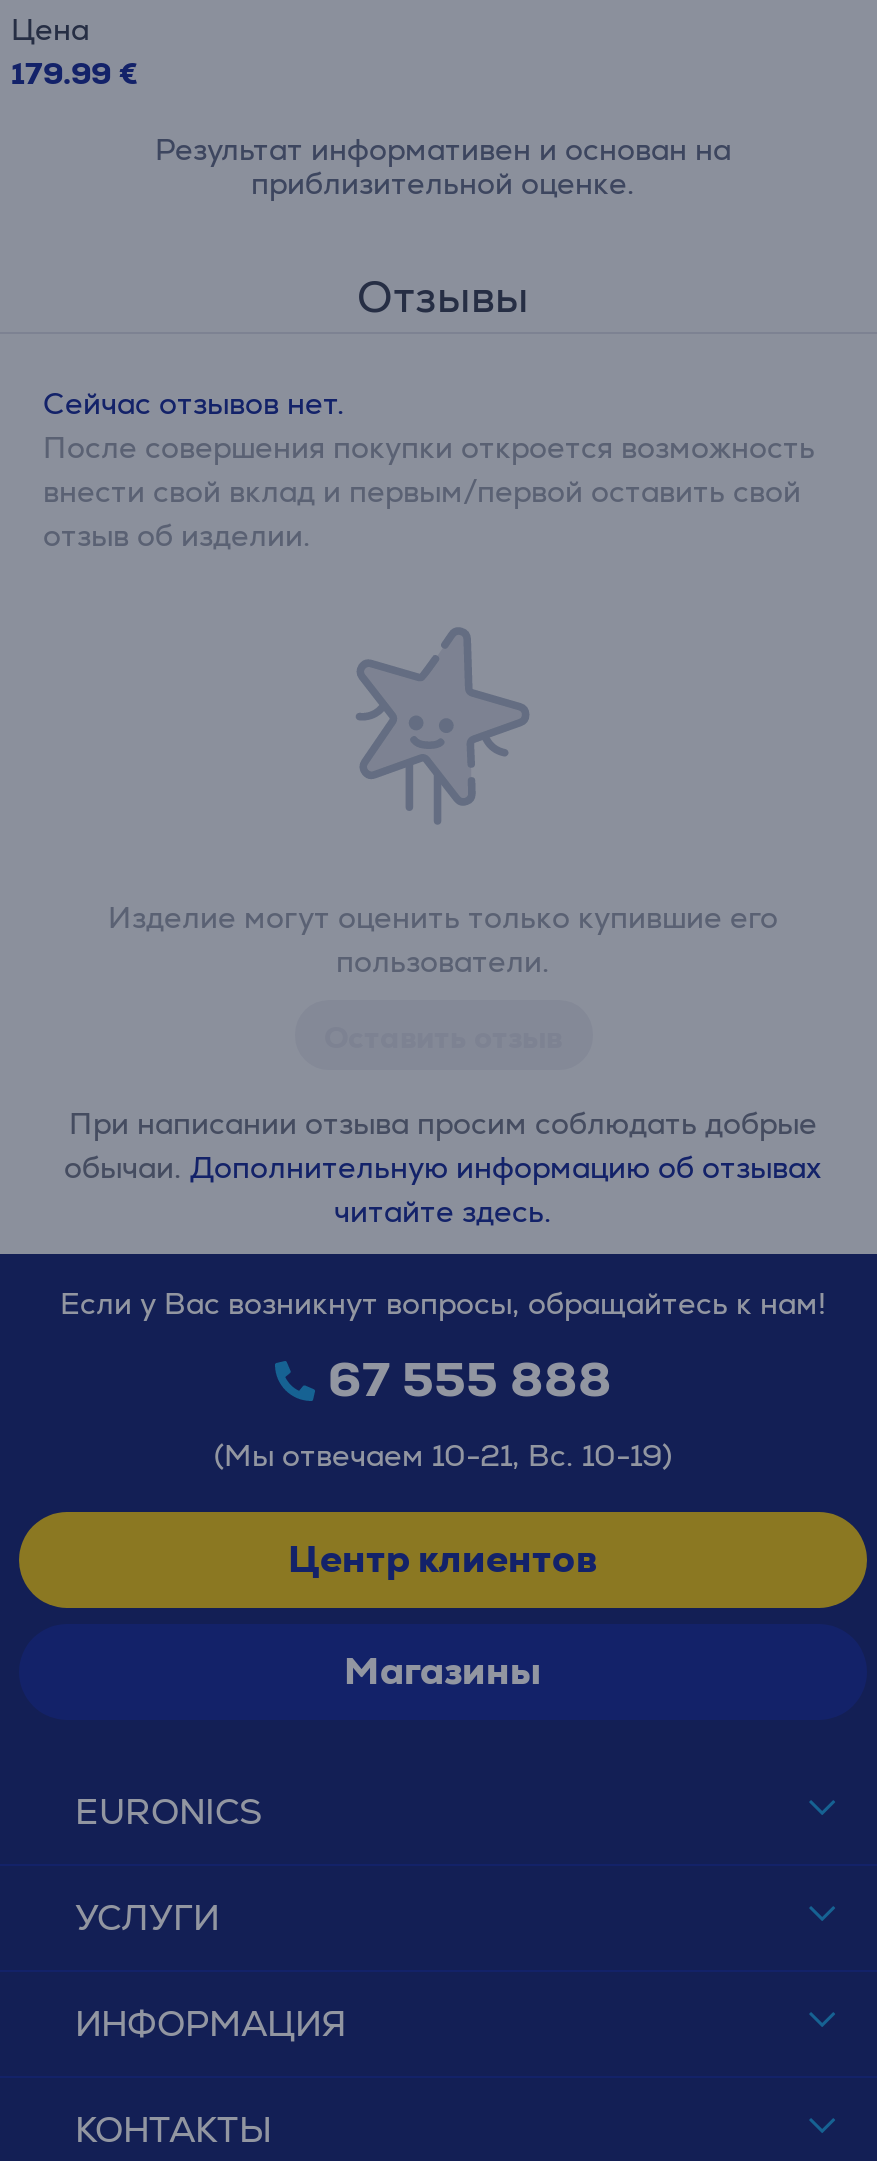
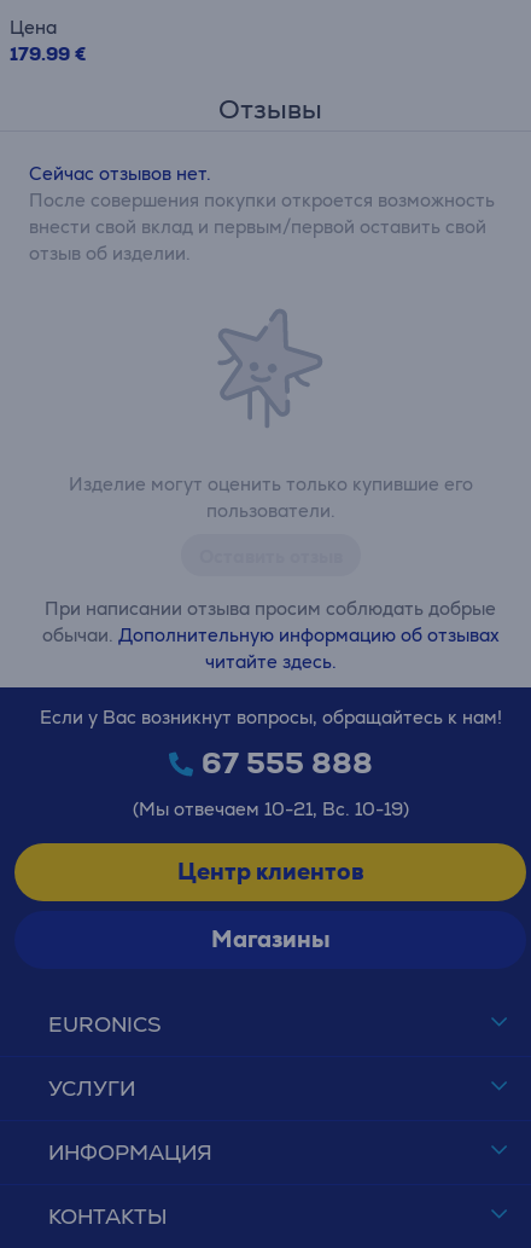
- Результат информативен и основан на
- приблизительной оценке.
